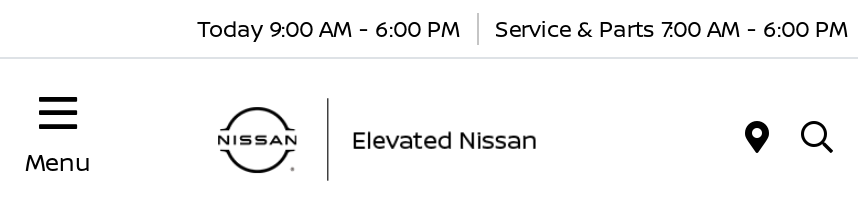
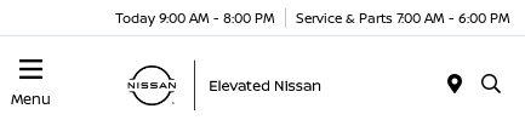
- Today 9:00 AM - 6:00 PM Service & Parts 7:00 AM - 6:00 PM
+ Today 9:00 AM - 8:00 PM Service & Parts 7:00 AM - 6:00 PM
